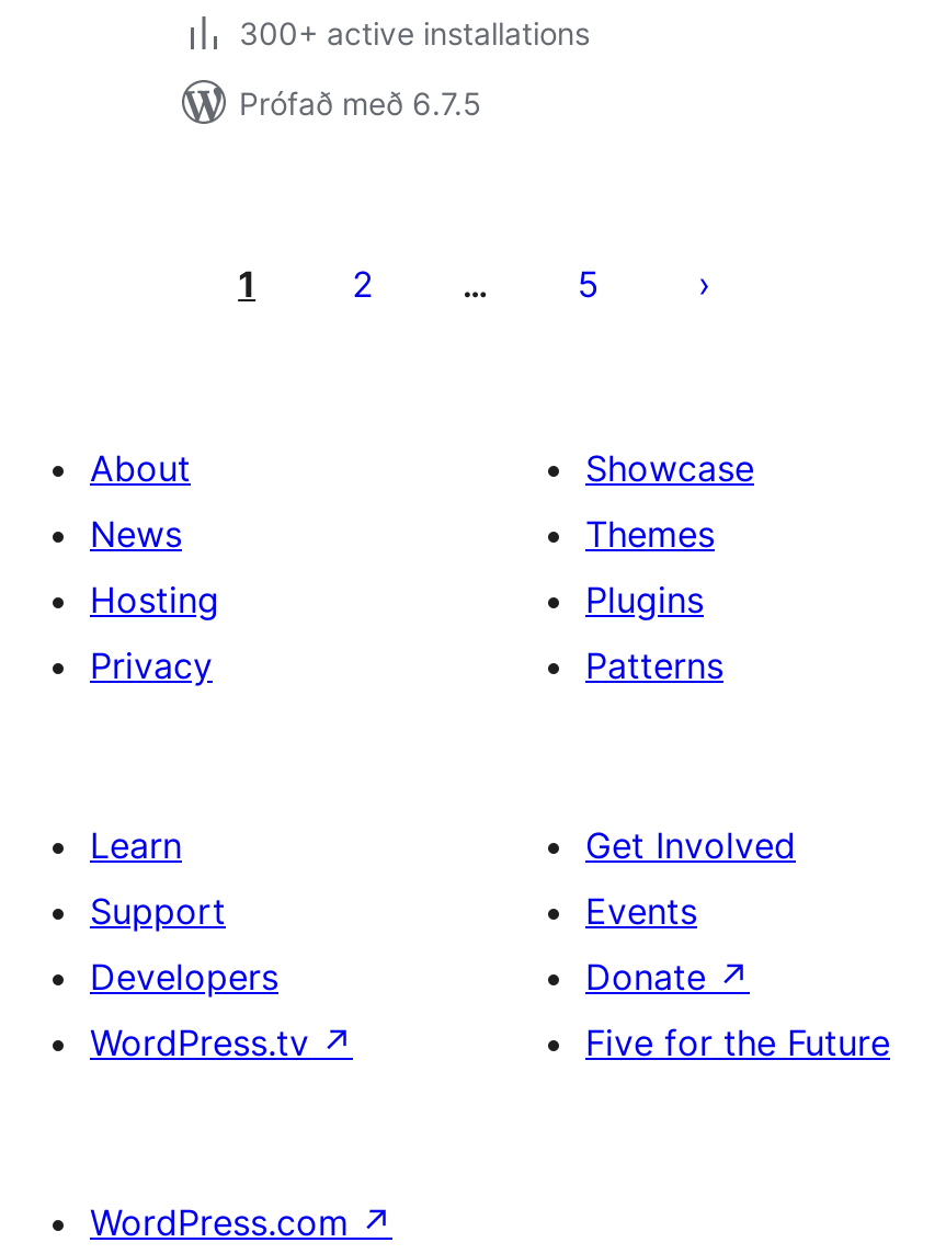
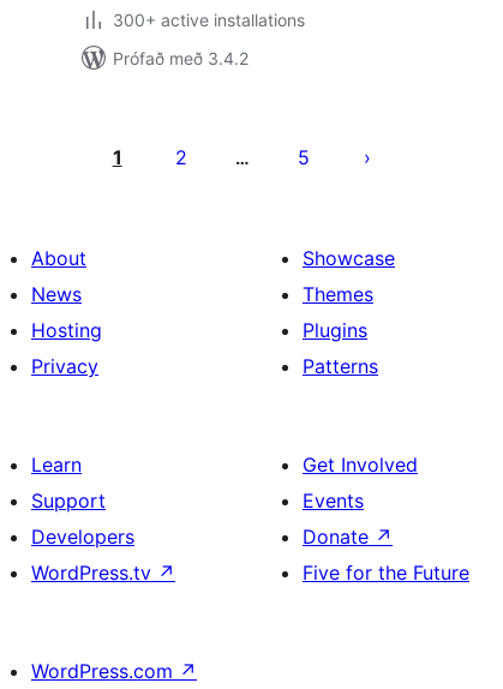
- Prófað með 6.7.5
+ Prófað með 3.4.2
